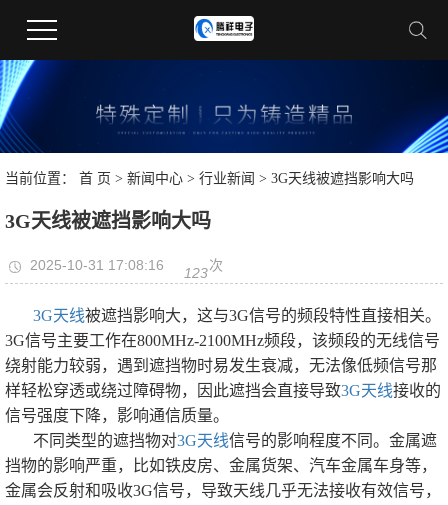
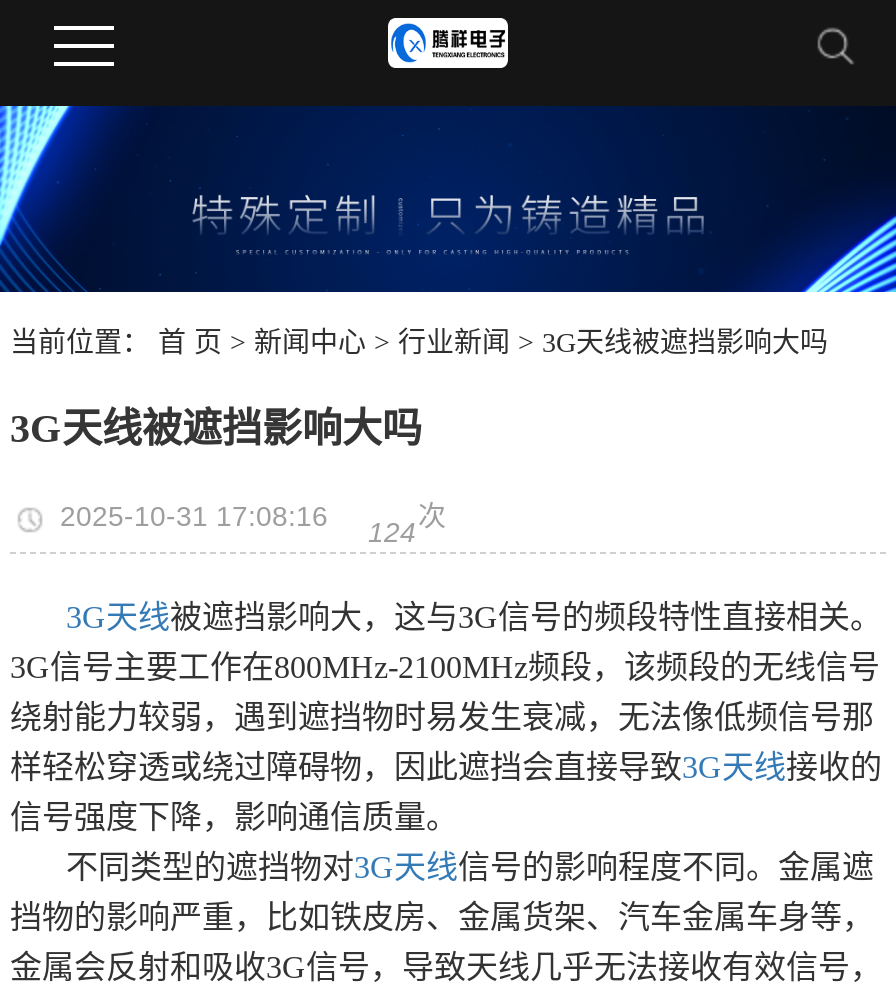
- 2025-10-31 17:08:16 123次
+ 2025-10-31 17:08:16 124次
